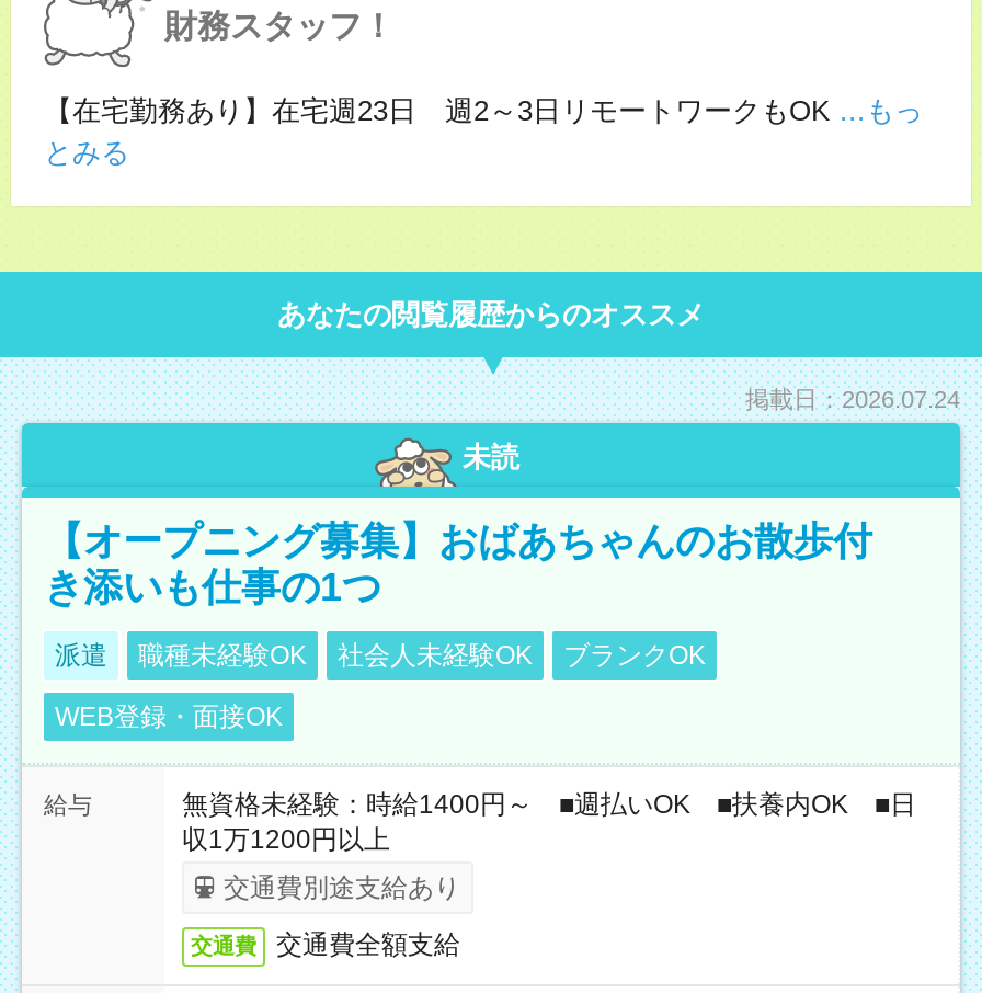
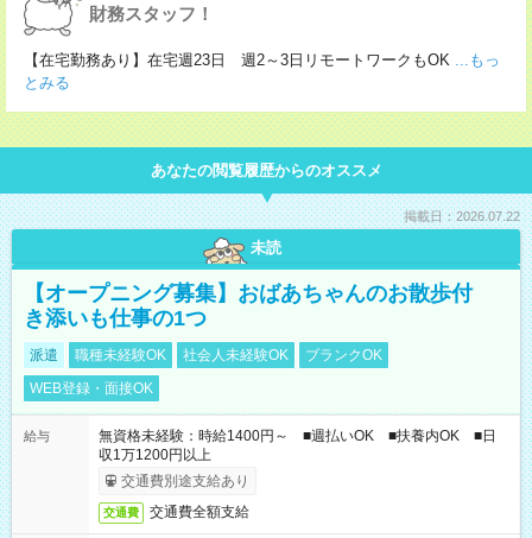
- 掲載日：2026.07.24
+ 掲載日：2026.07.22
